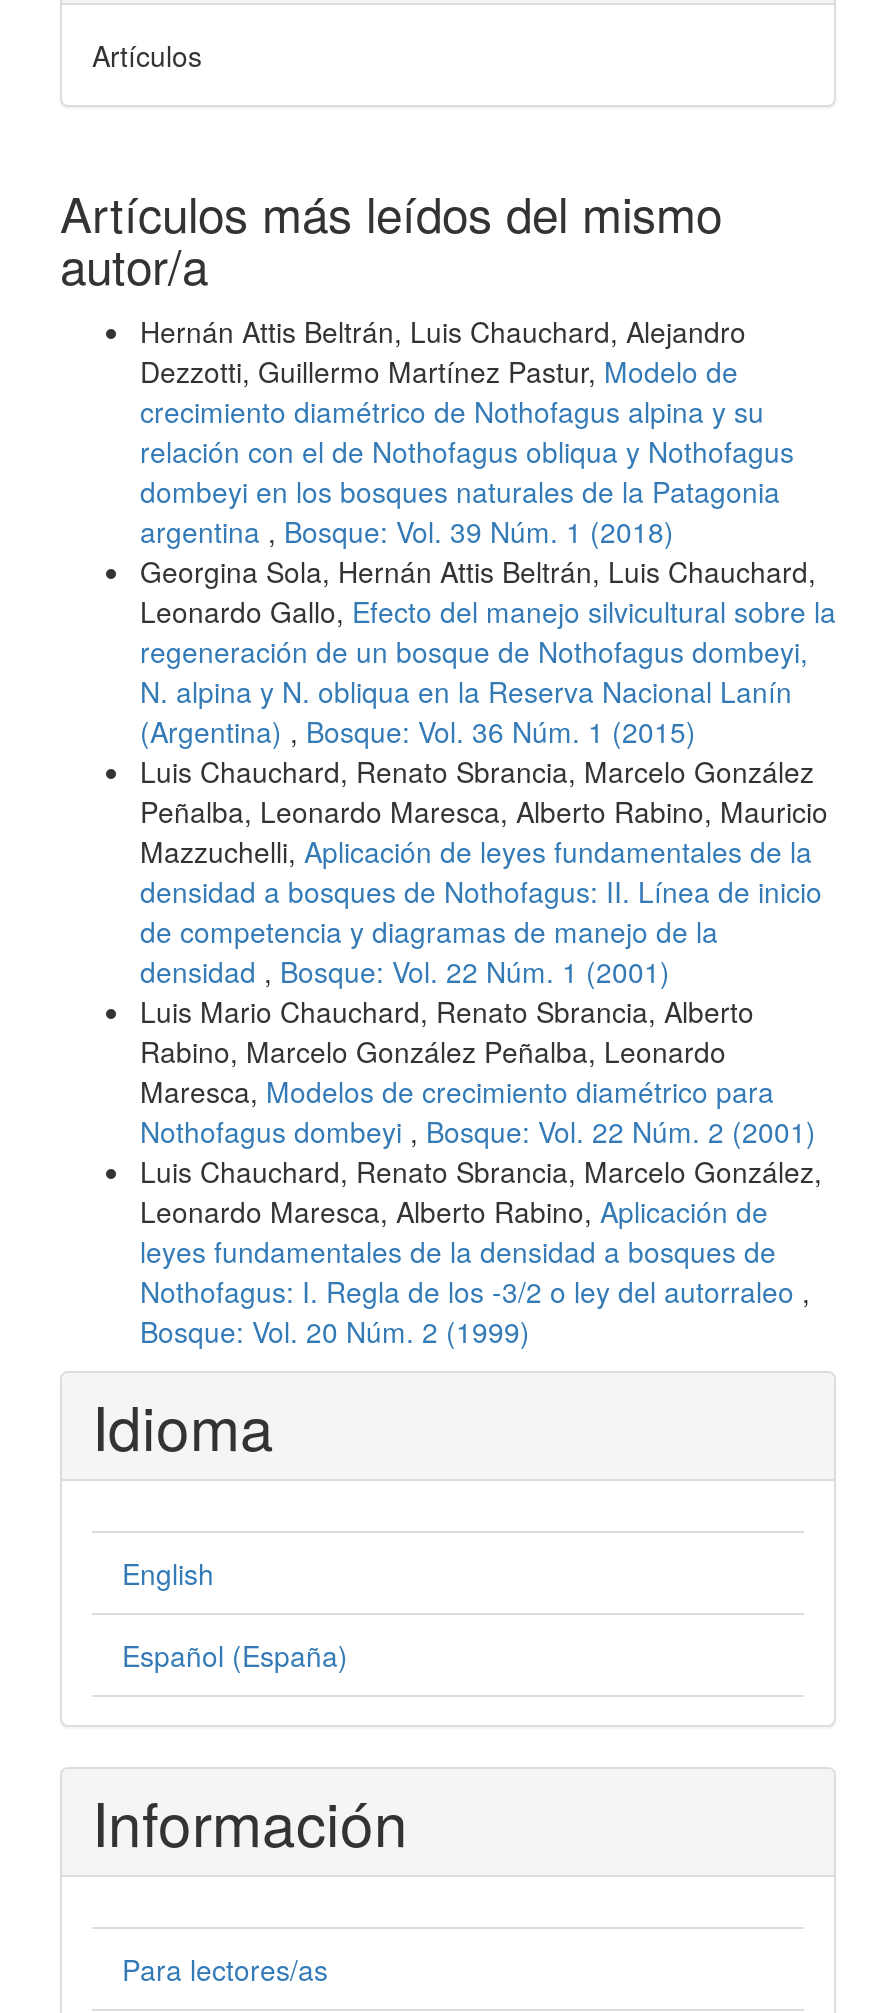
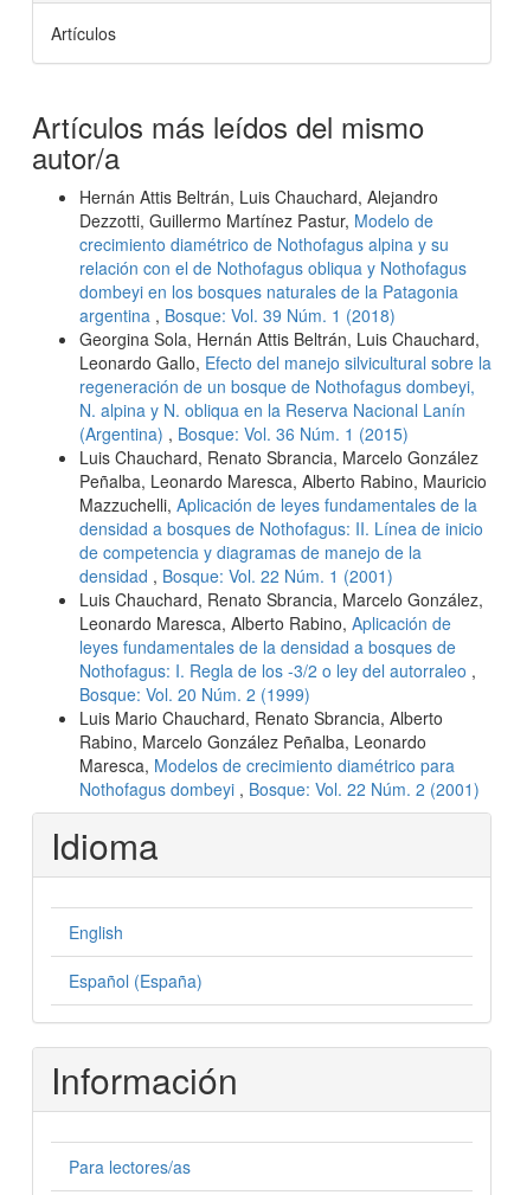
moved down: Luis Mario Chauchard, Renato Sbrancia, Alberto | Rabino, Marcelo González Peñalba, Leonardo | Maresca, Modelos de crecimiento diamétrico para | Nothofagus dombeyi, Bosque: Vol. 22 Núm. 2 (2001)

moved up: Luis Chauchard, Renato Sbrancia, Marcelo González, | Leonardo Maresca, Alberto Rabino, Aplicación de | leyes fundamentales de la densidad a bosques de | Nothofagus: I. Regla de los -3/2 o ley del autorraleo, | Bosque: Vol. 20 Núm. 2 (1999)
